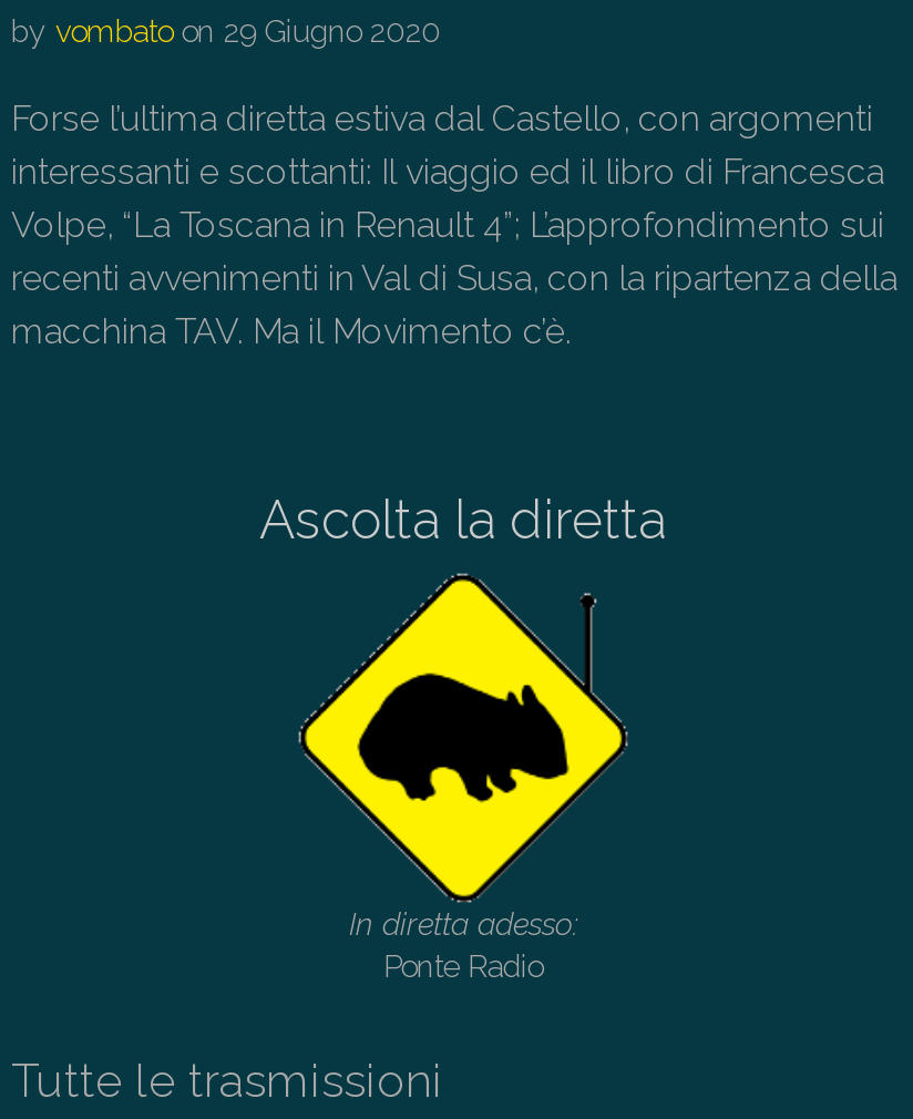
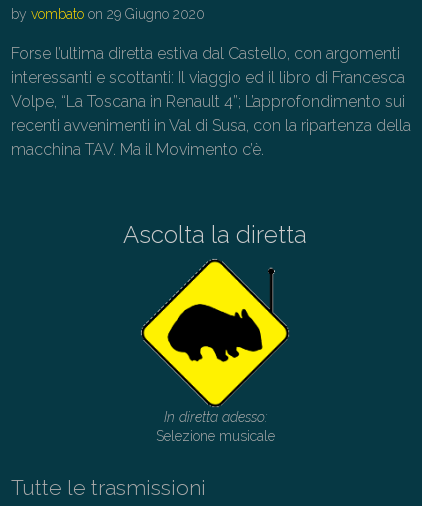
- Ponte Radio
+ Selezione musicale
